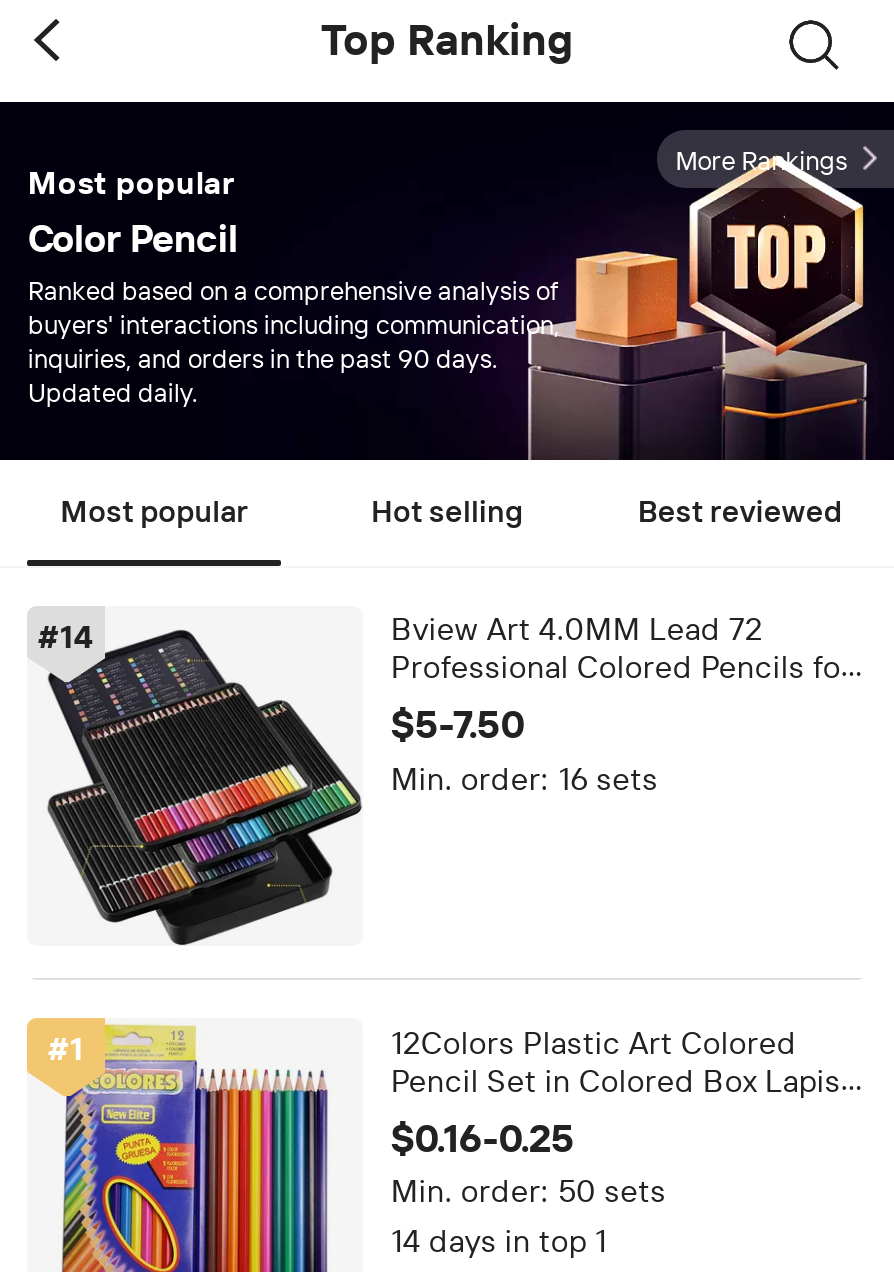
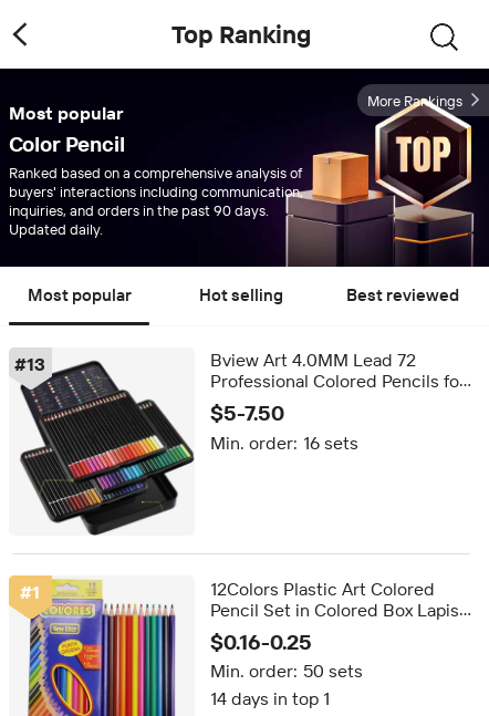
- #14
+ #13
